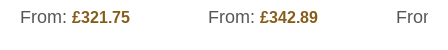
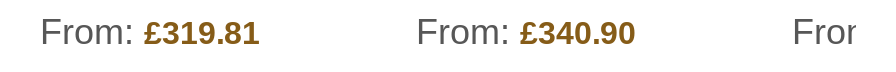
- From: £321.75
+ From: £319.81

- From: £342.89
+ From: £340.90
